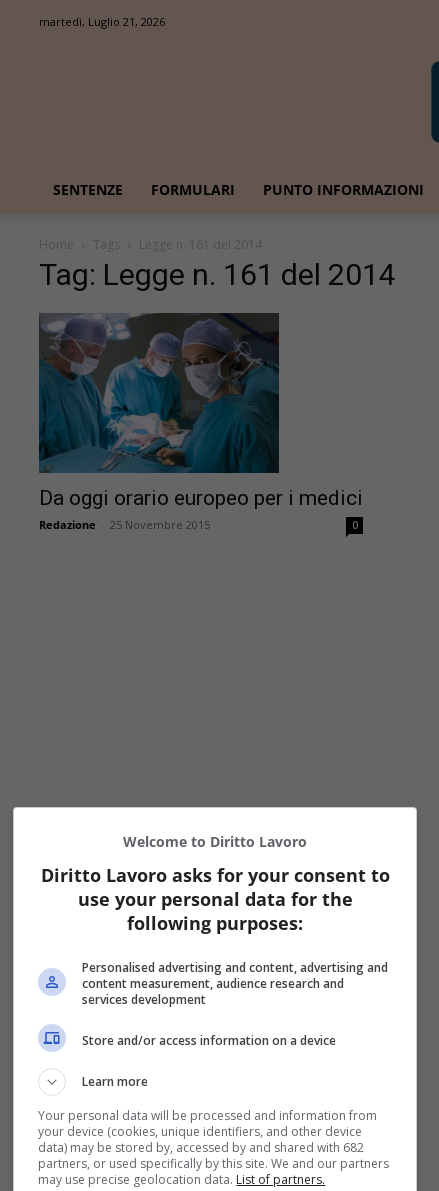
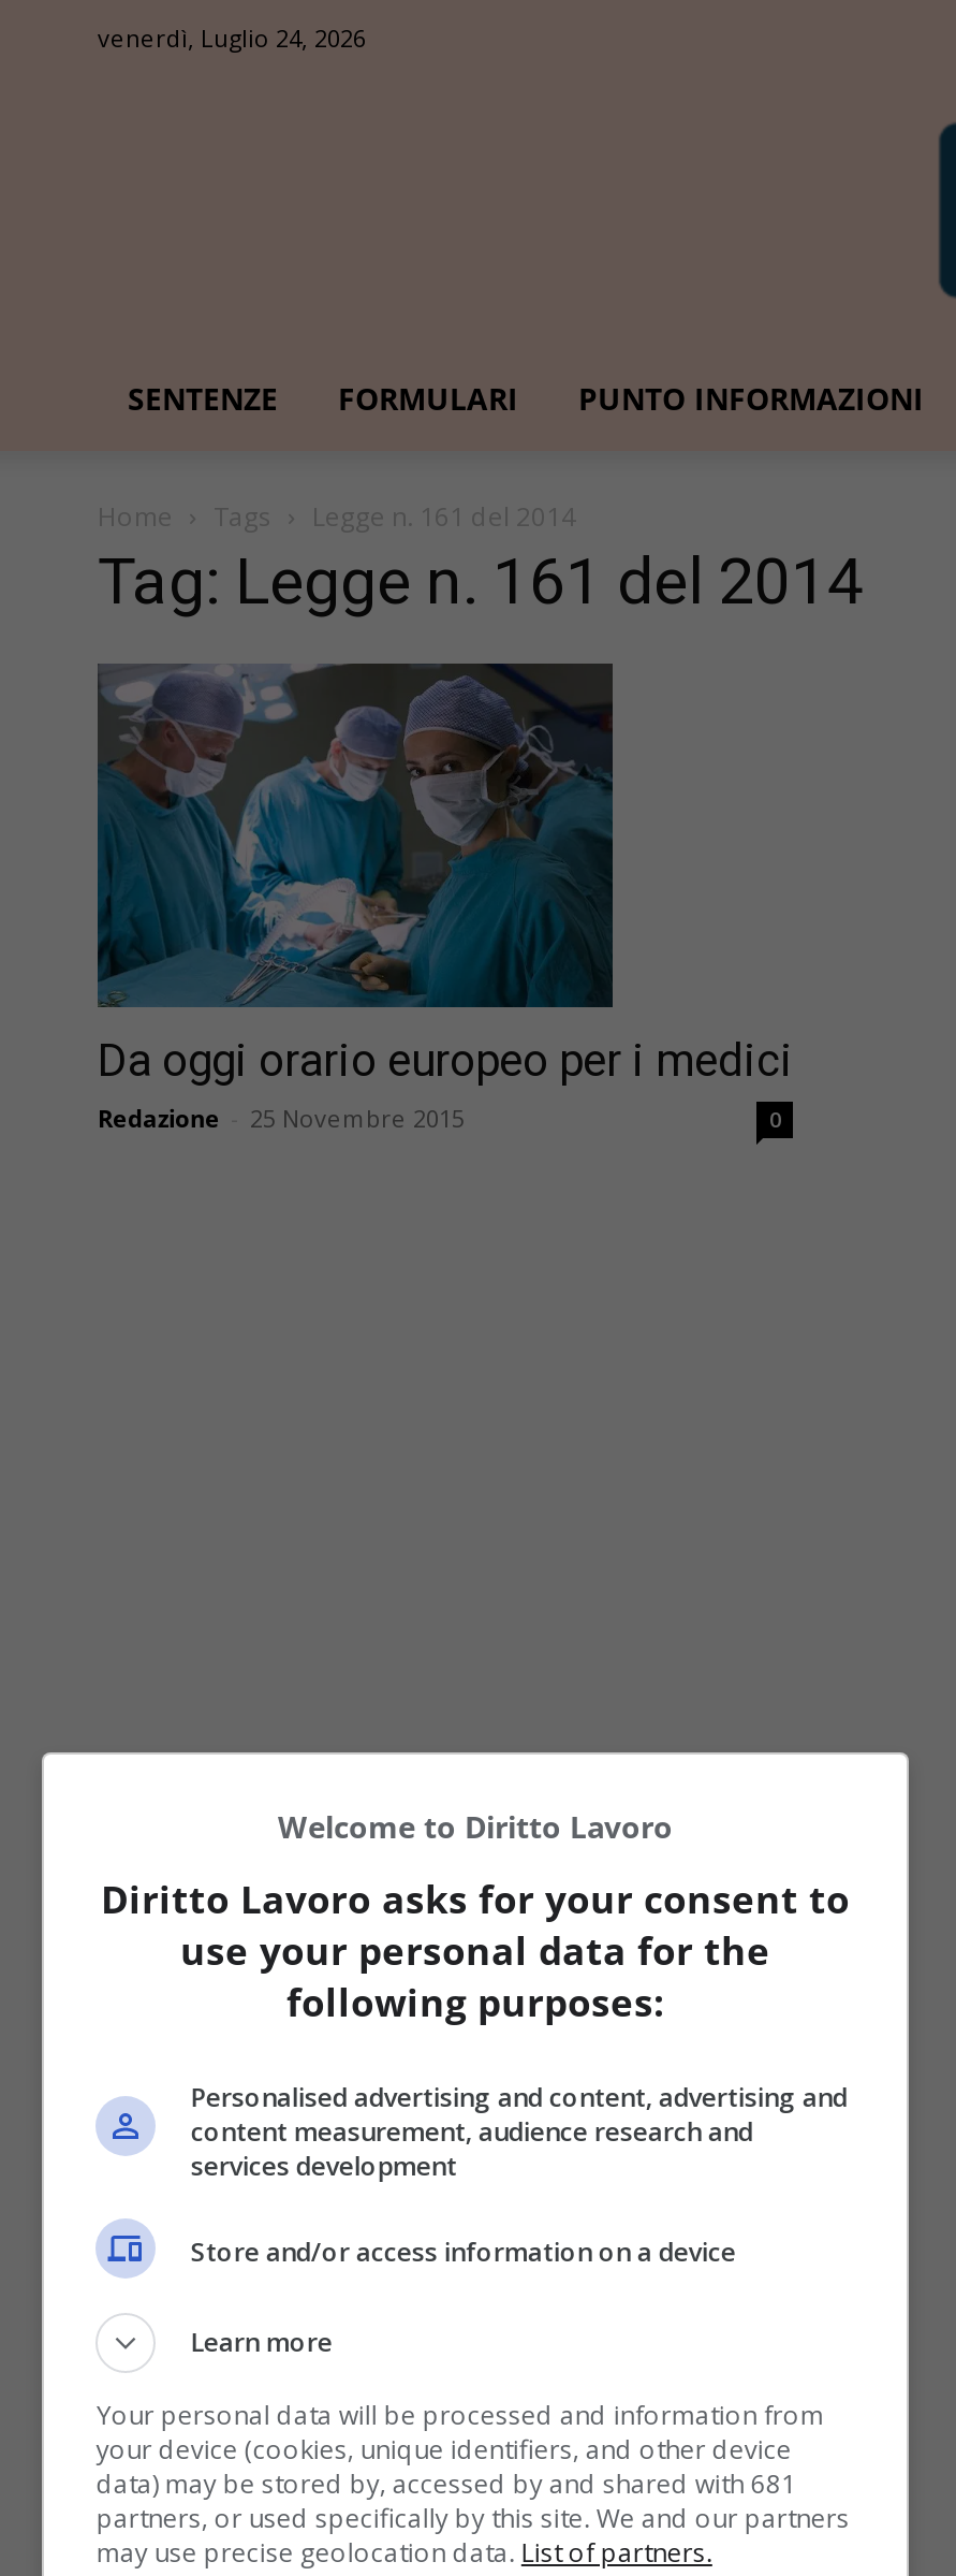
- martedì, Luglio 21, 2026
+ venerdì, Luglio 24, 2026

- data) may be stored by, accessed by and shared with 682
+ data) may be stored by, accessed by and shared with 681
